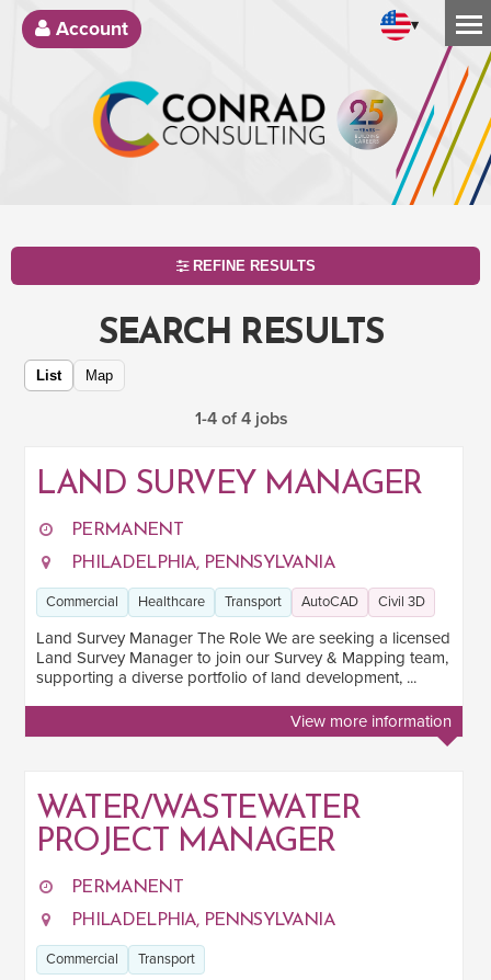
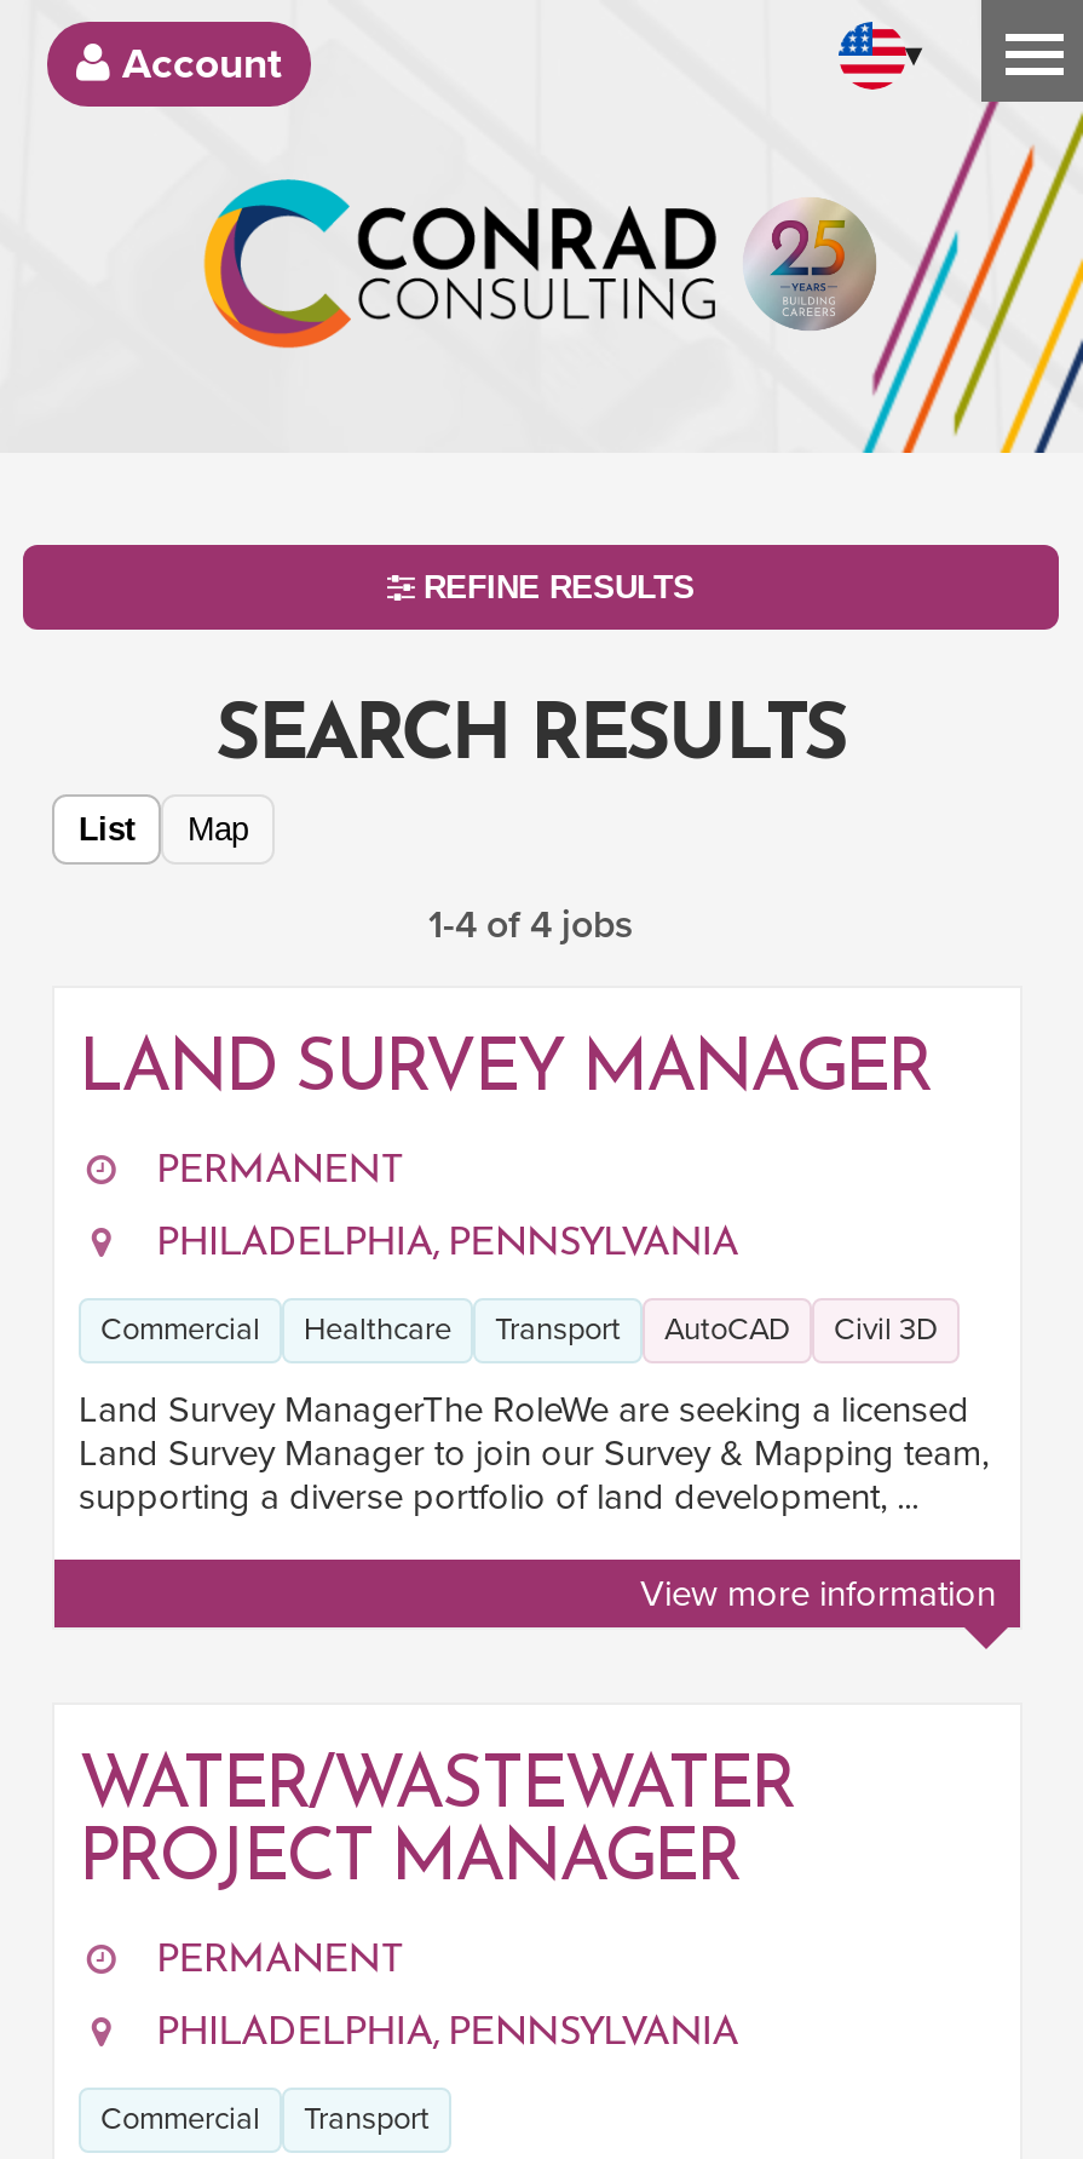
- Land Survey Manager The Role We are seeking a licensed
+ Land Survey ManagerThe RoleWe are seeking a licensed
